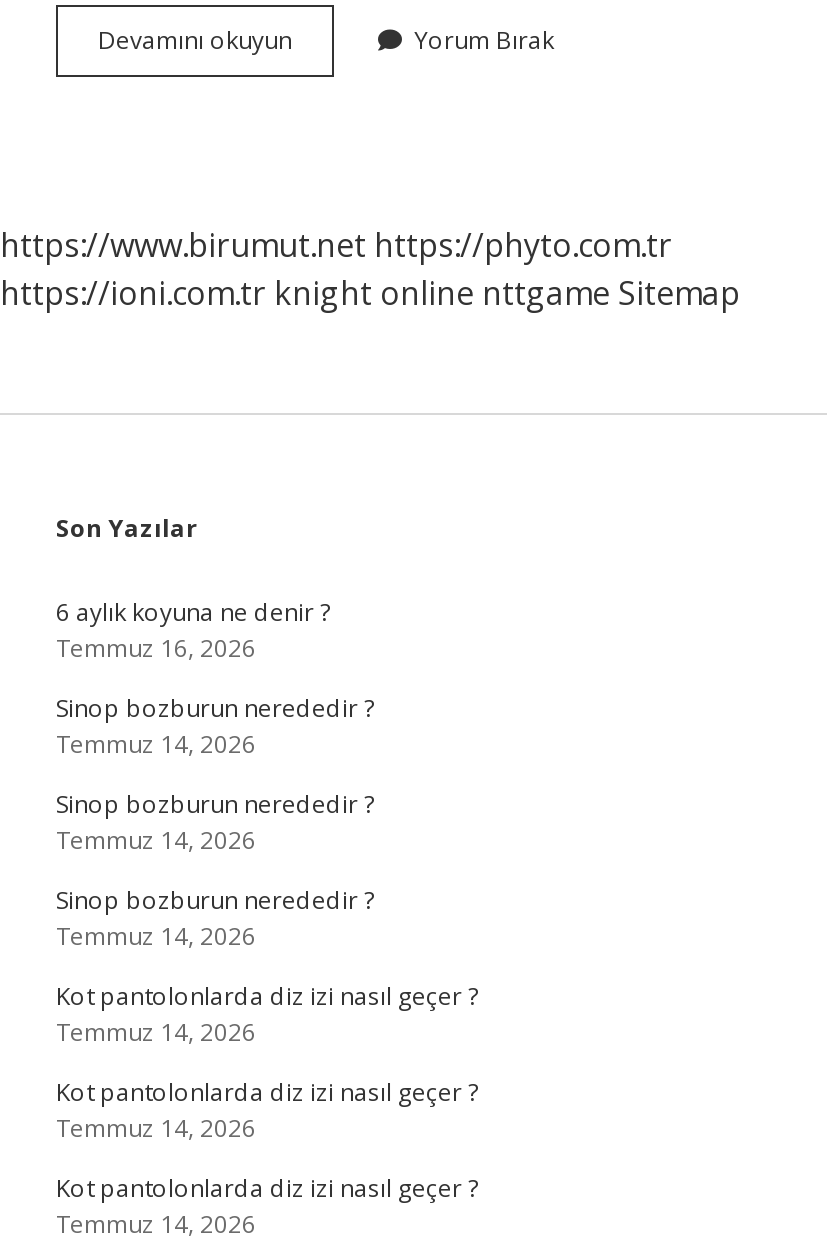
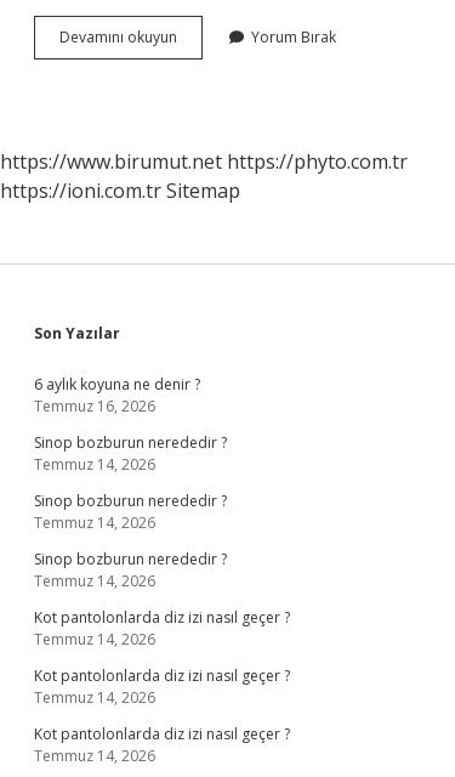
- https://ioni.com.tr knight online nttgame Sitemap
+ https://ioni.com.tr Sitemap
